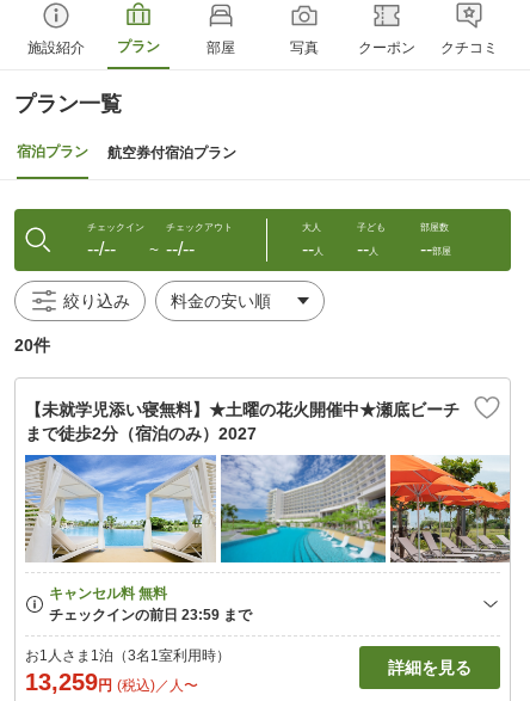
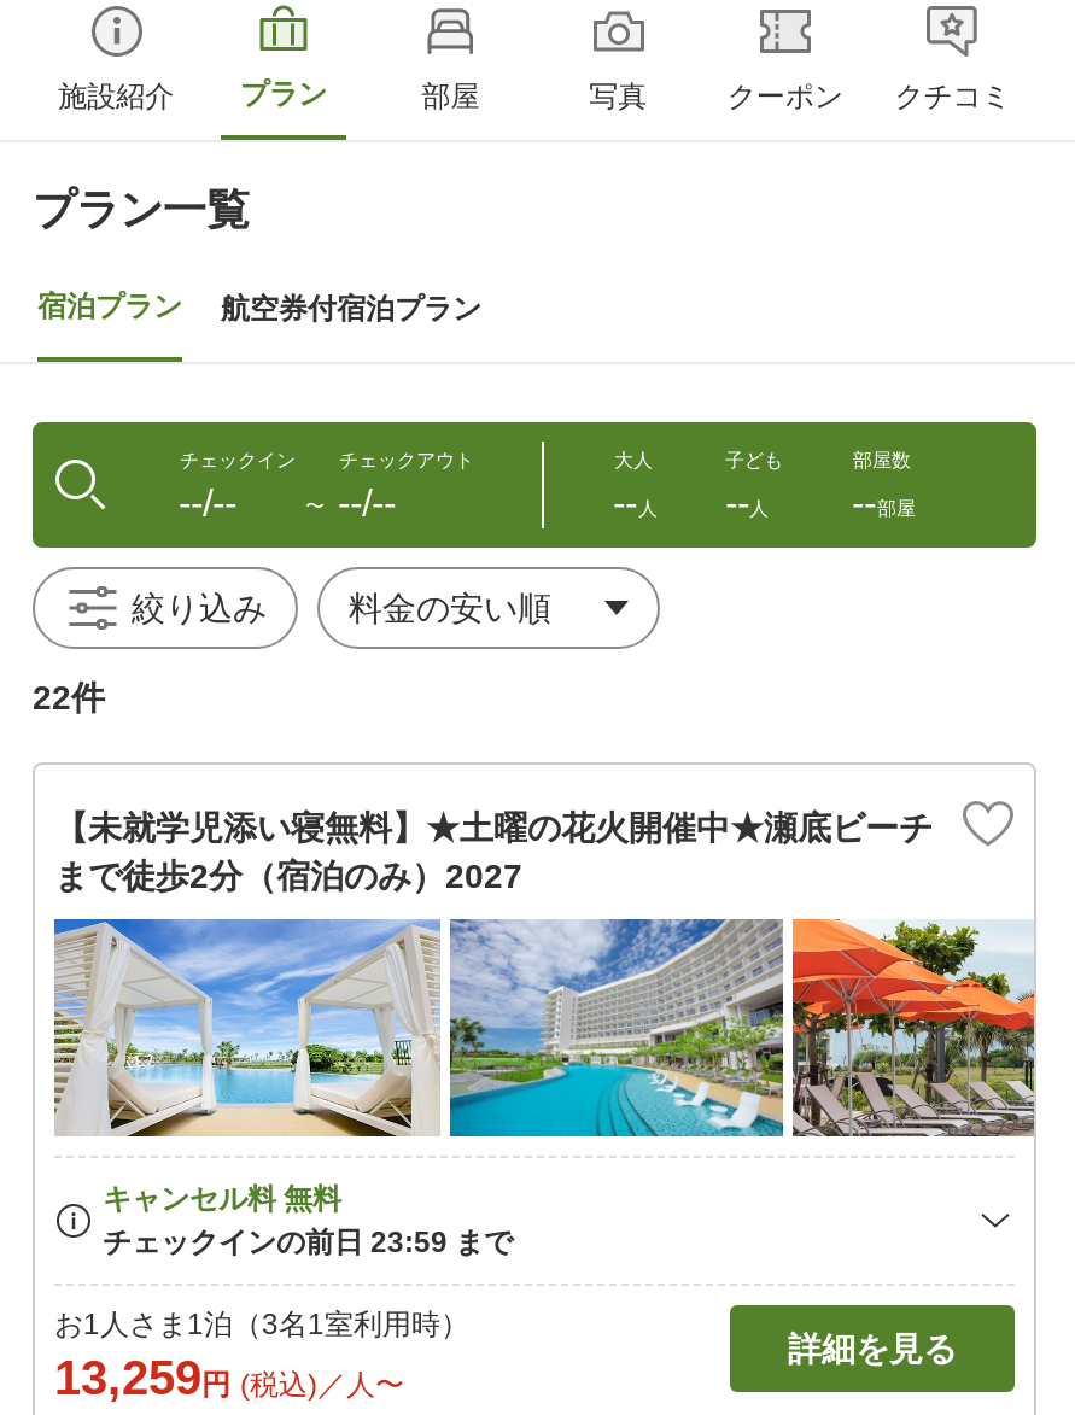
- 20件
+ 22件
